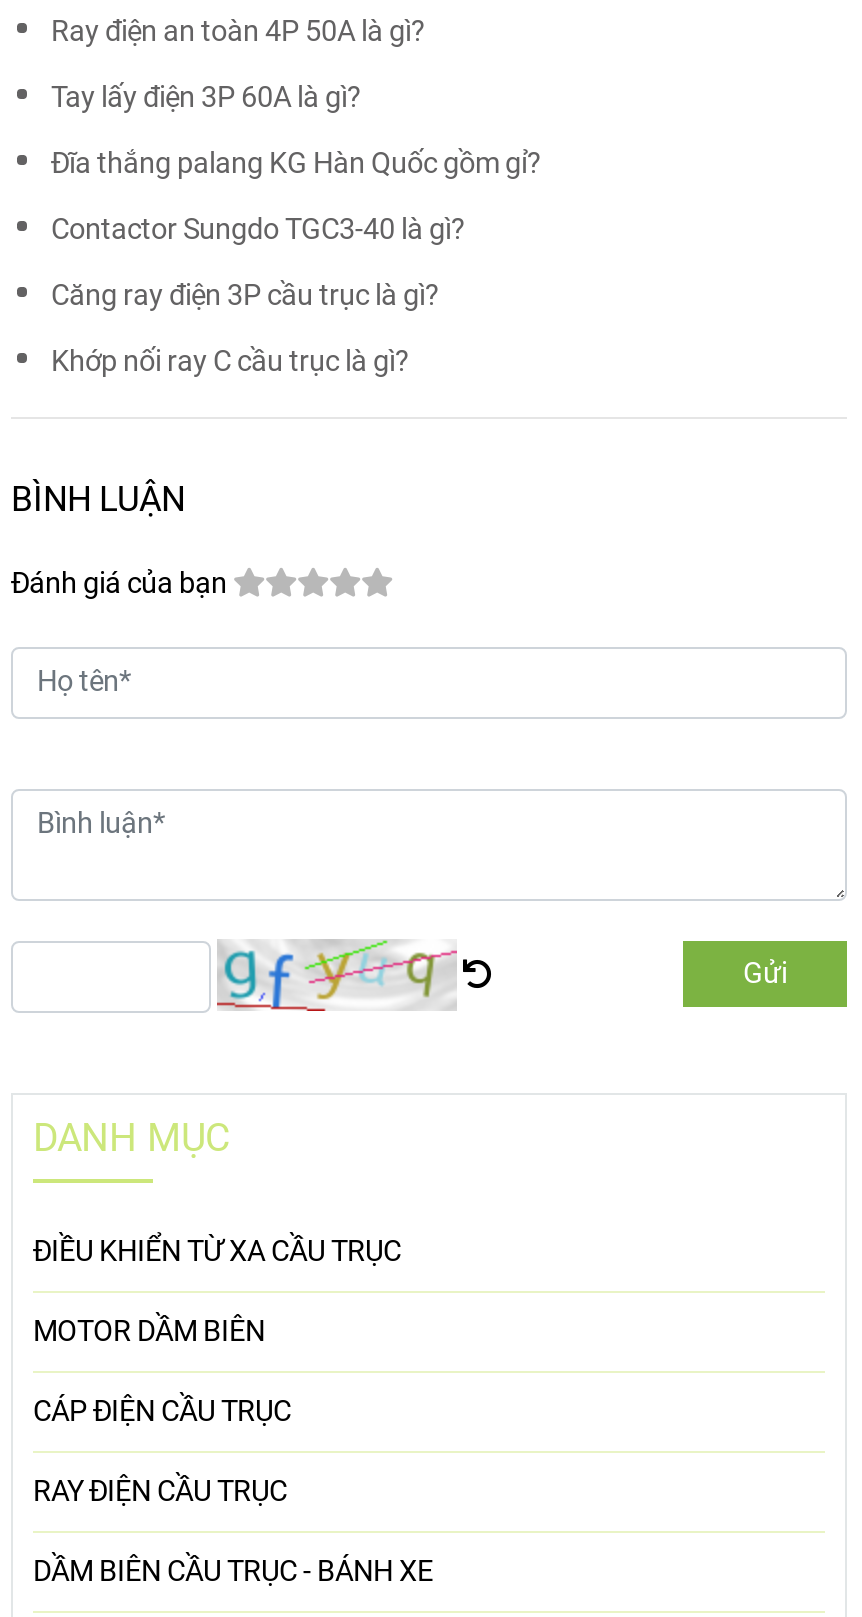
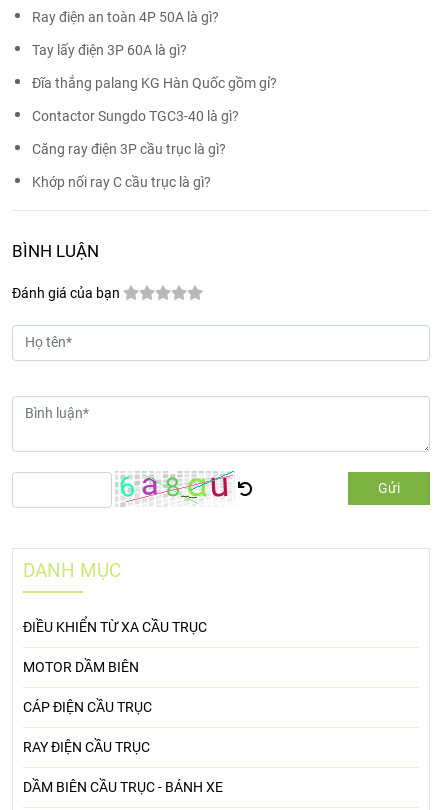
- [image]
+ [image]
